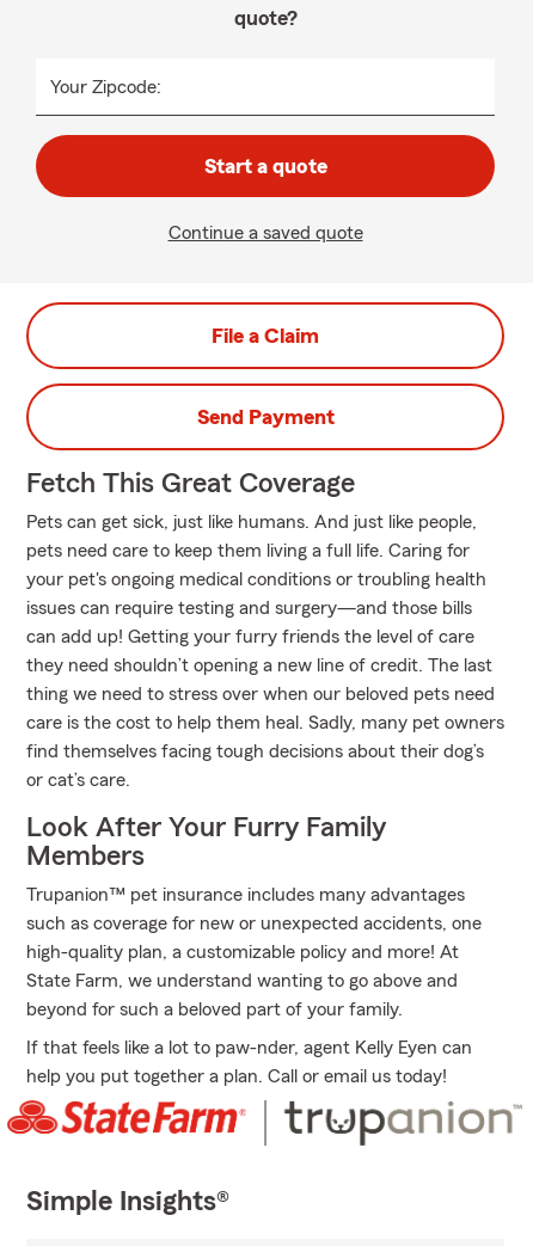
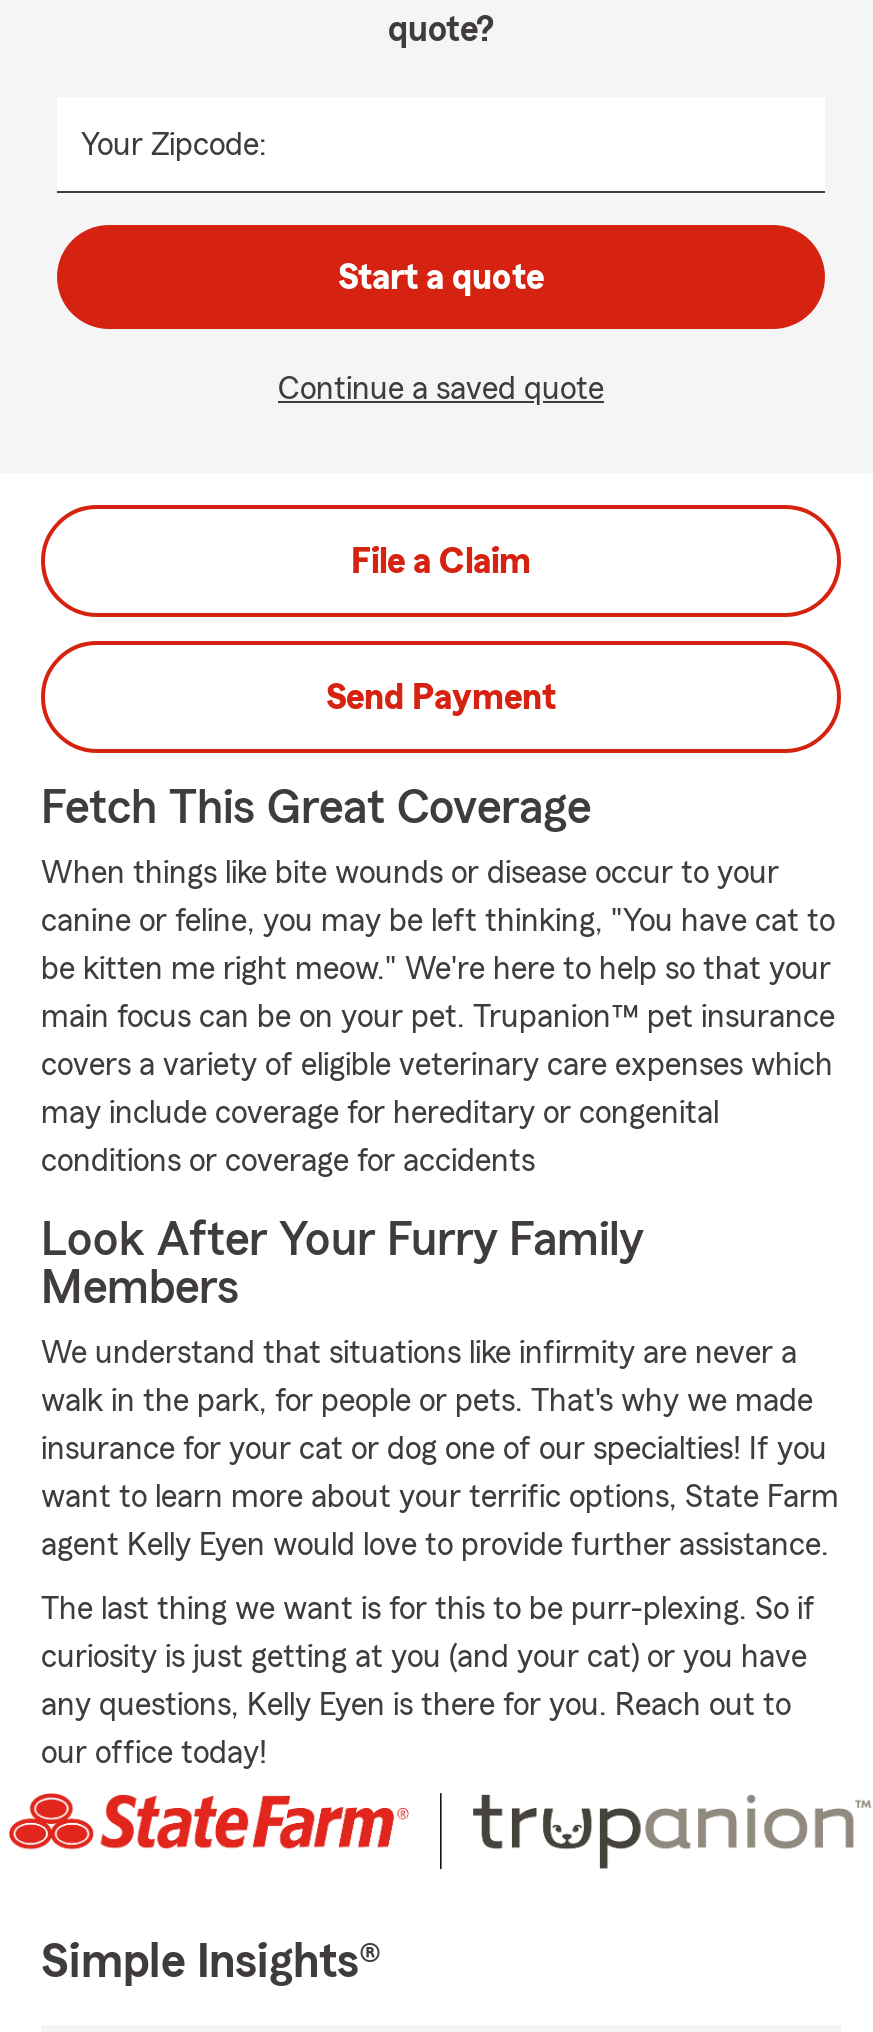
- Pets can get sick, just like humans. And just like people,
- pets need care to keep them living a full life. Caring for
- your pet's ongoing medical conditions or troubling health
- issues can require testing and surgery—and those bills
- can add up! Getting your furry friends the level of care
- they need shouldn’t opening a new line of credit. The last
- thing we need to stress over when our beloved pets need
- care is the cost to help them heal. Sadly, many pet owners
- find themselves facing tough decisions about their dog’s
- or cat’s care.
+ When things like bite wounds or disease occur to your
+ canine or feline, you may be left thinking, "You have cat to
+ be kitten me right meow." We're here to help so that your
+ main focus can be on your pet. Trupanion™ pet insurance
+ covers a variety of eligible veterinary care expenses which
+ may include coverage for hereditary or congenital
+ conditions or coverage for accidents

moved up: Look After Your Furry Family | Members

- Trupanion™ pet insurance includes many advantages
- such as coverage for new or unexpected accidents, one
- high-quality plan, a customizable policy and more! At
- State Farm, we understand wanting to go above and
- beyond for such a beloved part of your family.
- If that feels like a lot to paw-nder, agent Kelly Eyen can
- help you put together a plan. Call or email us today!
+ We understand that situations like infirmity are never a
+ walk in the park, for people or pets. That's why we made
+ insurance for your cat or dog one of our specialties! If you
+ want to learn more about your terrific options, State Farm
+ agent Kelly Eyen would love to provide further assistance.
+ The last thing we want is for this to be purr-plexing. So if
+ curiosity is just getting at you (and your cat) or you have
+ any questions, Kelly Eyen is there for you. Reach out to
+ our office today!
